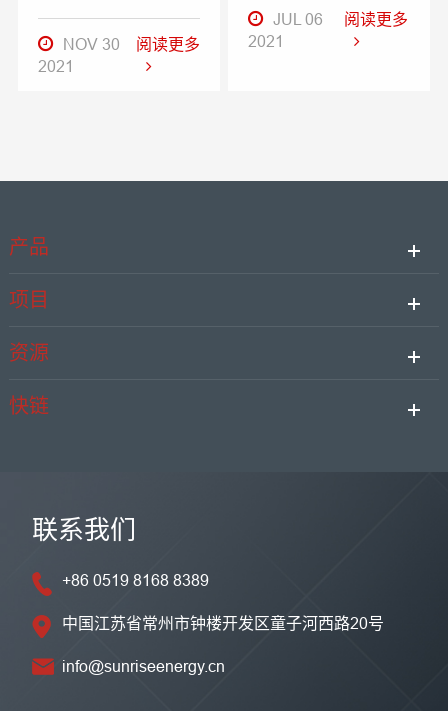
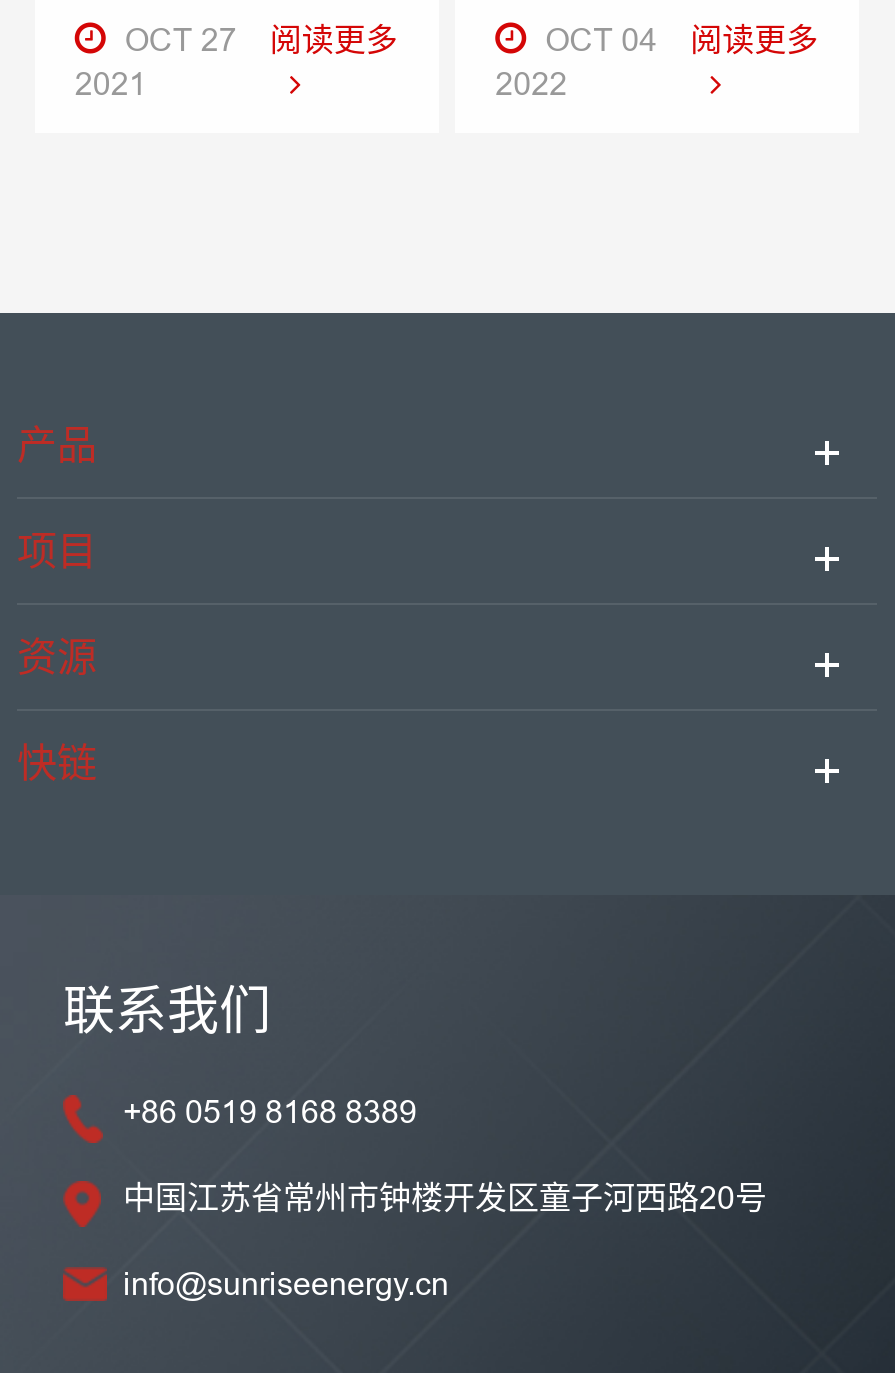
- JUL 06
- 2021
+ OCT 04
+ 2022

- NOV 30 阅读更多
+ OCT 27 阅读更多
